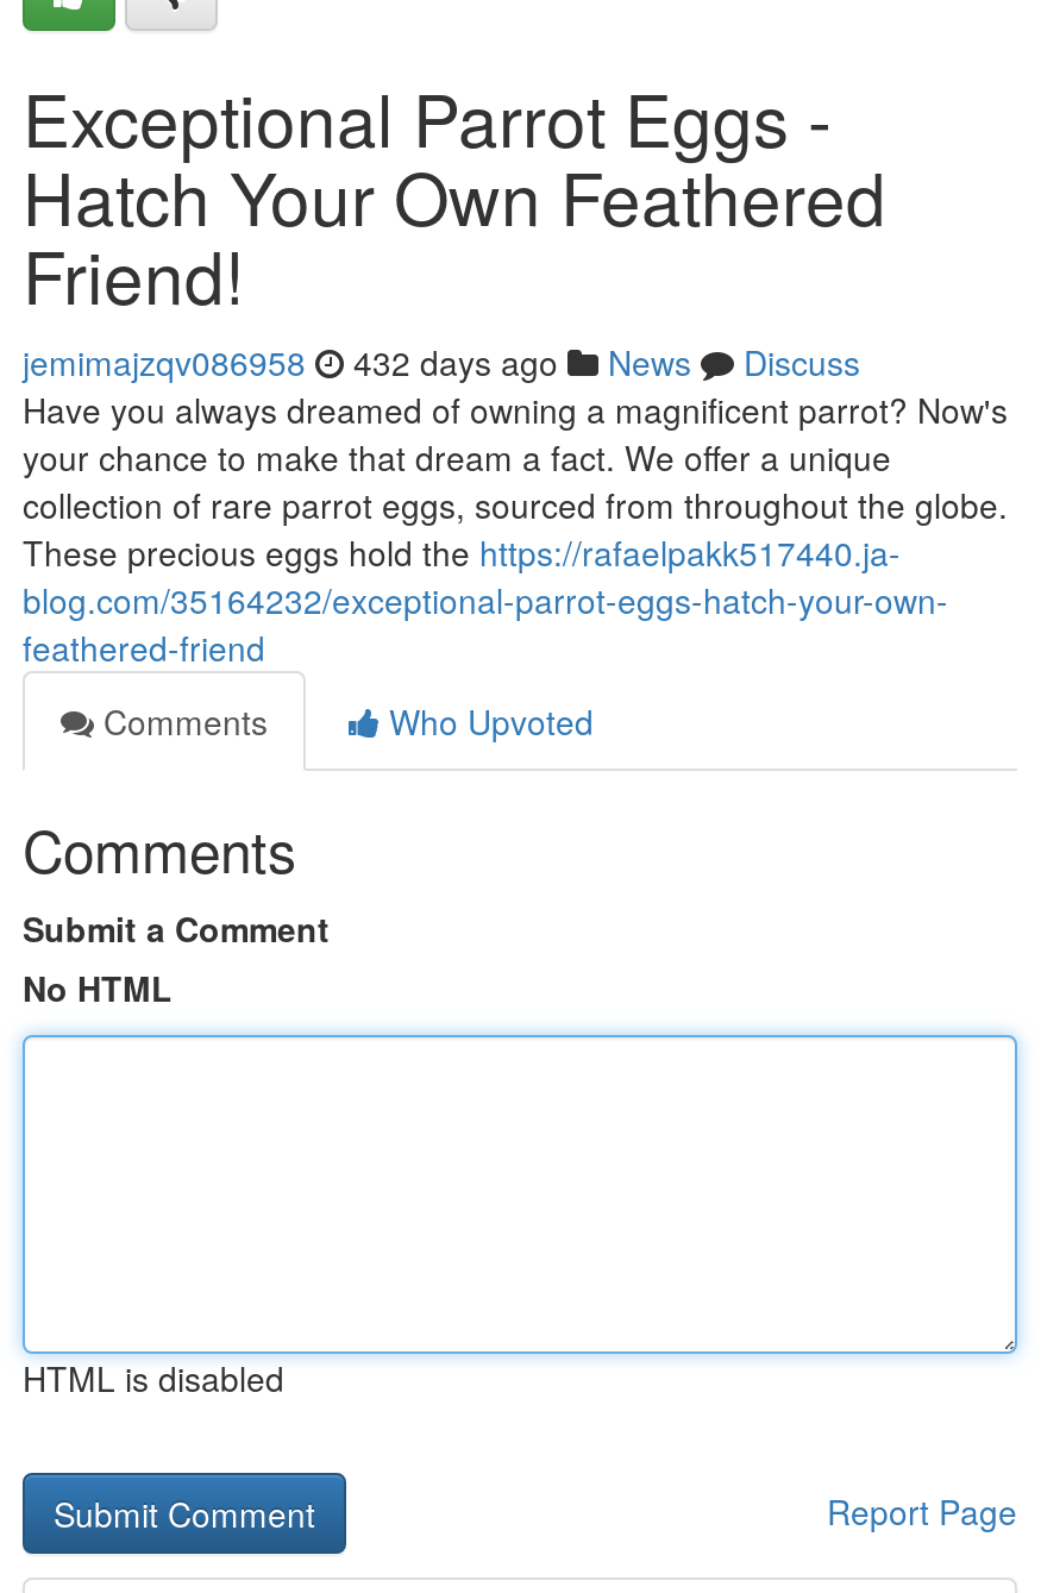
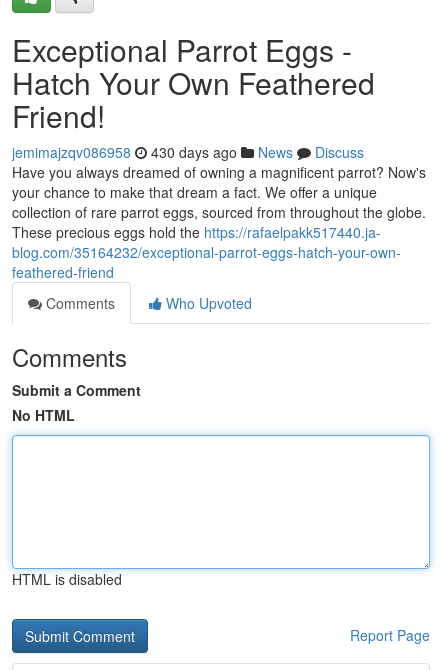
- jemimajzqv086958 432 days ago News Discuss
+ jemimajzqv086958 430 days ago News Discuss
